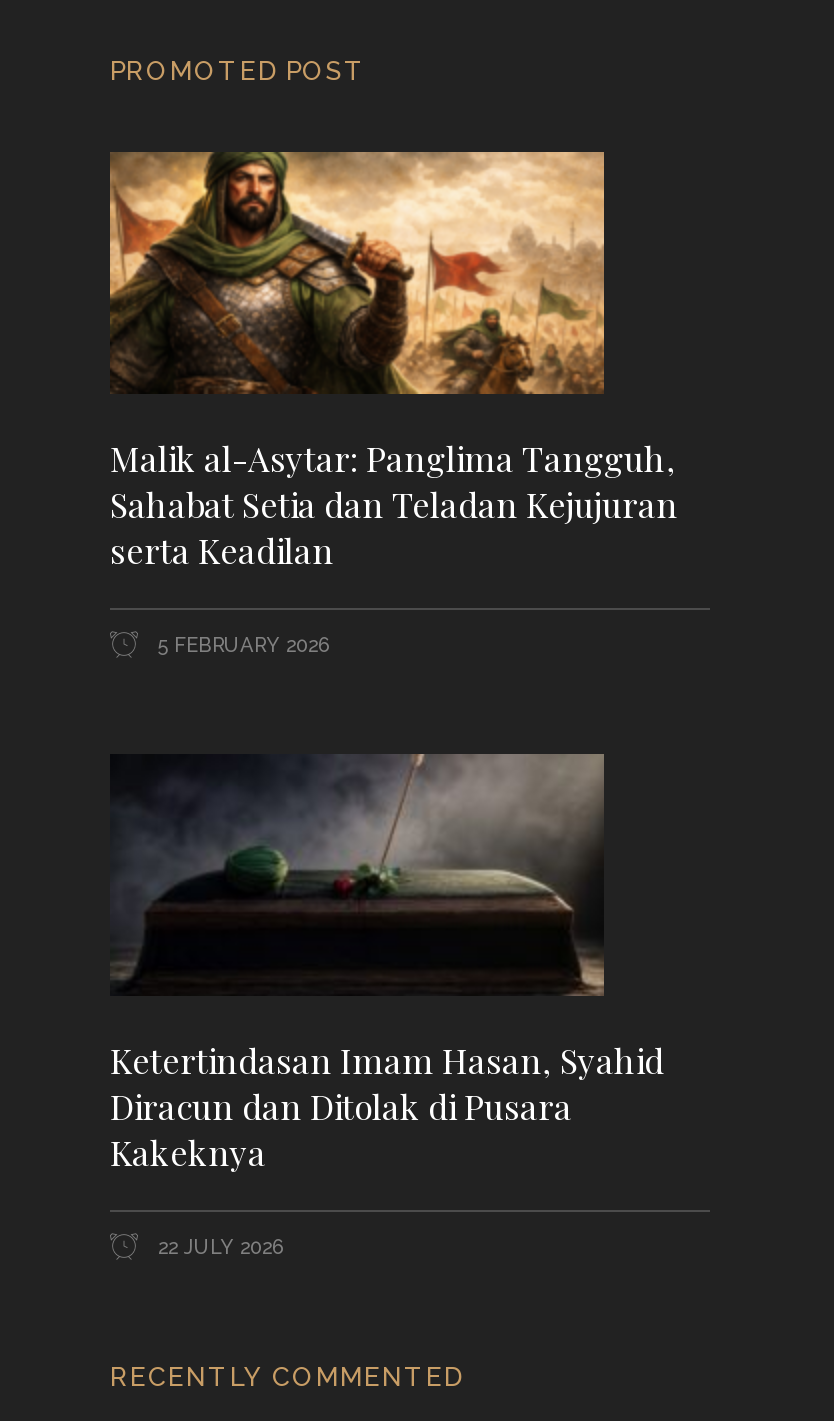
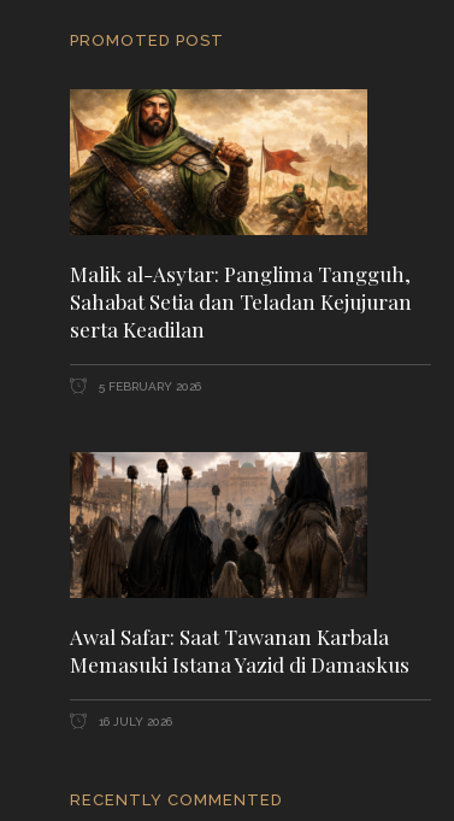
- [image]
- Ketertindasan Imam Hasan, Syahid
- Diracun dan Ditolak di Pusara
- Kakeknya
+ [image]
+ Awal Safar: Saat Tawanan Karbala
+ Memasuki Istana Yazid di Damaskus

- 22 JULY 2026
+ 16 JULY 2026
